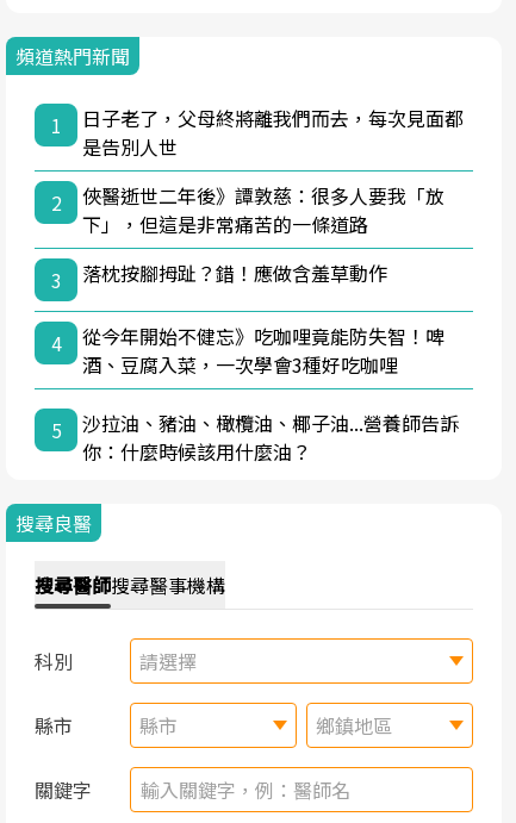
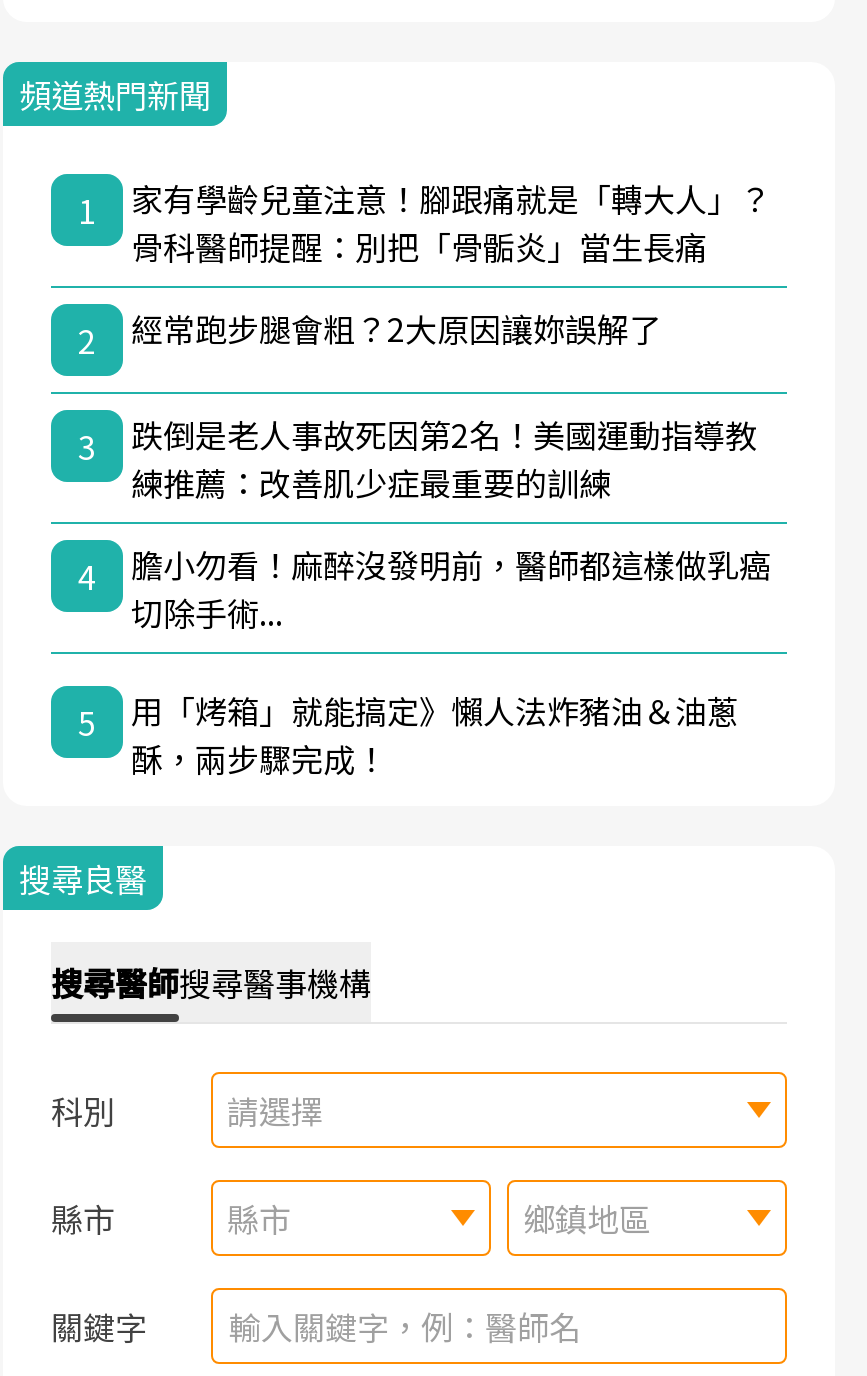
- 日子老了，父母終將離我們而去，每次見面都
- 是告別人世
+ 家有學齡兒童注意！腳跟痛就是「轉大人」？
+ 骨科醫師提醒：別把「骨骺炎」當生長痛

- 俠醫逝世二年後》譚敦慈：很多人要我「放
- 下」，但這是非常痛苦的一條道路
+ 經常跑步腿會粗？2大原因讓妳誤解了

- 落枕按腳拇趾？錯！應做含羞草動作
+ 跌倒是老人事故死因第2名！美國運動指導教
+ 練推薦：改善肌少症最重要的訓練

- 從今年開始不健忘》吃咖哩竟能防失智！啤
- 酒、豆腐入菜，一次學會3種好吃咖哩
+ 膽小勿看！麻醉沒發明前，醫師都這樣做乳癌
+ 切除手術...

- 沙拉油、豬油、橄欖油、椰子油...營養師告訴
- 你：什麼時候該用什麼油？
+ 用「烤箱」就能搞定》懶人法炸豬油＆油蔥
+ 酥，兩步驟完成！
